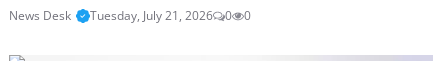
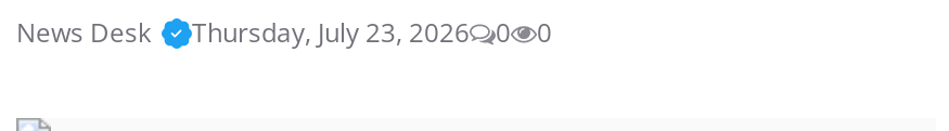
- Tuesday, July 21, 2026
+ Thursday, July 23, 2026
